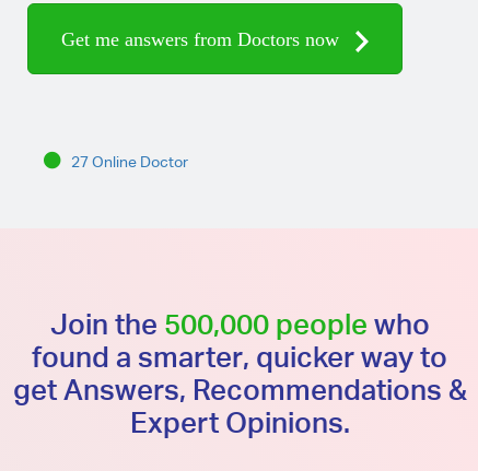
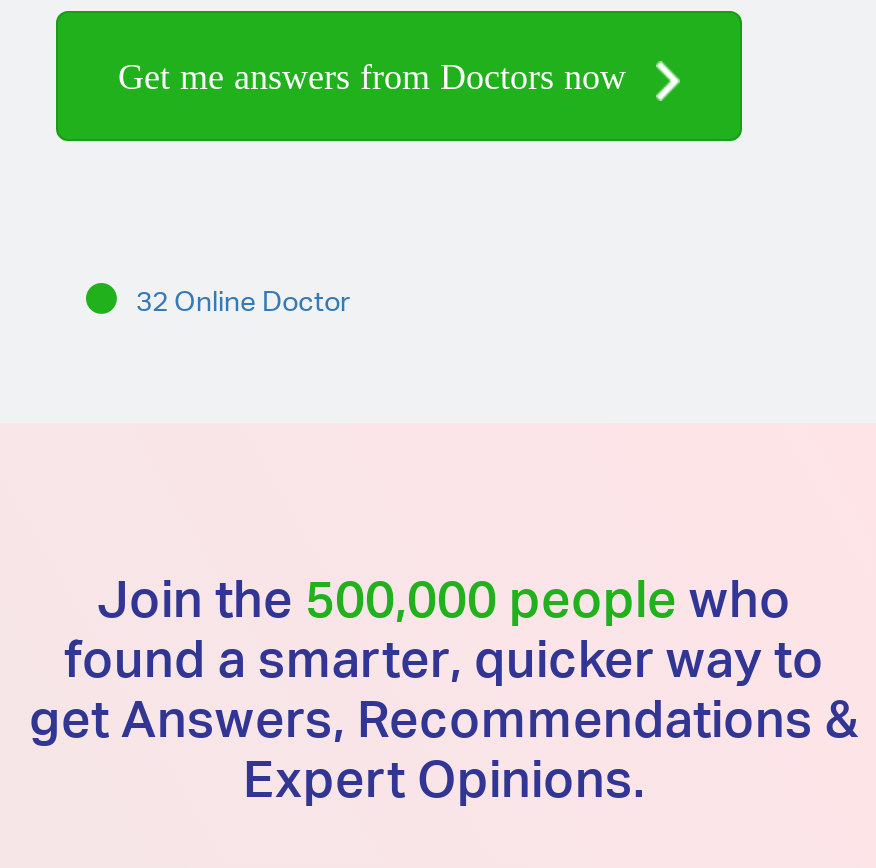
- 27 Online Doctor
+ 32 Online Doctor
